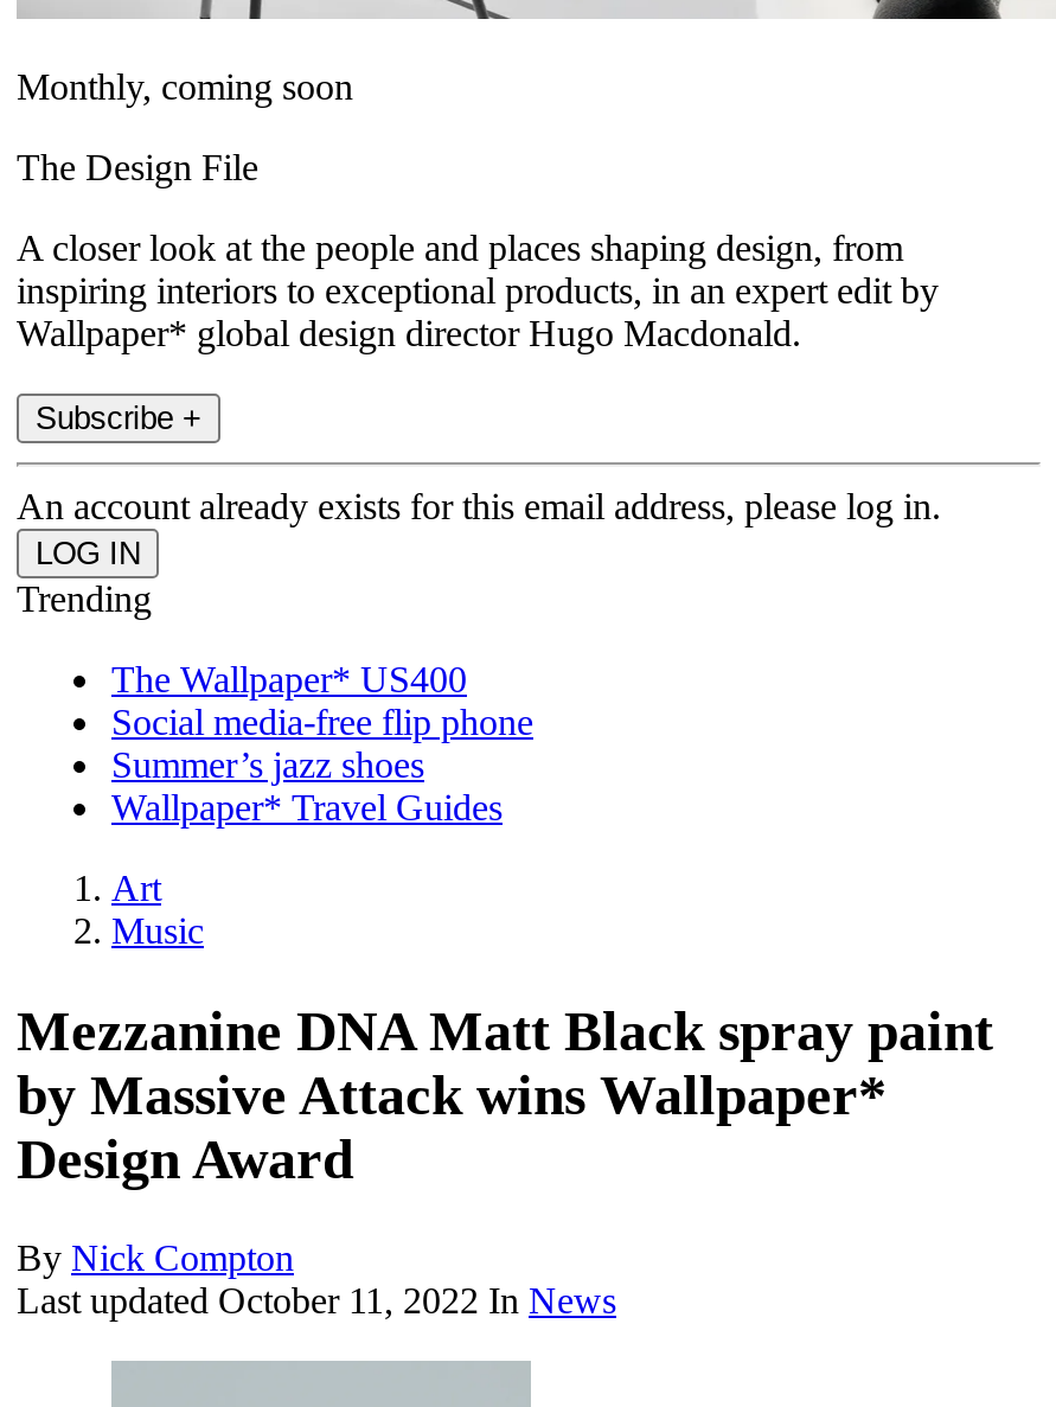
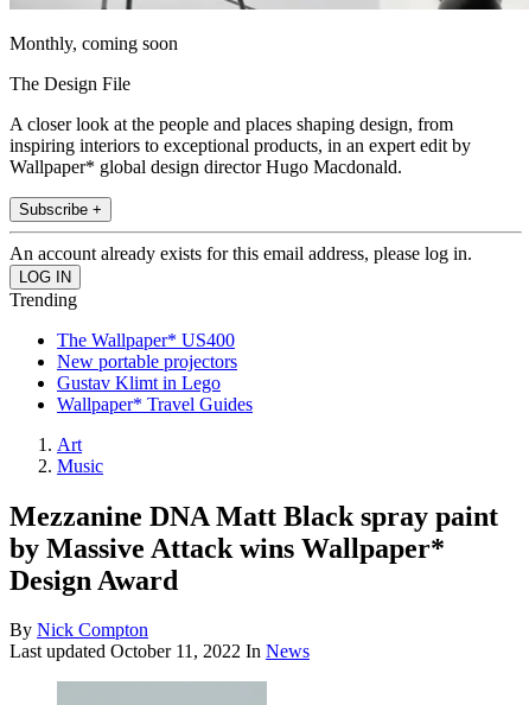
- Social media-free flip phone
- Summer’s jazz shoes
+ New portable projectors
+ Gustav Klimt in Lego
